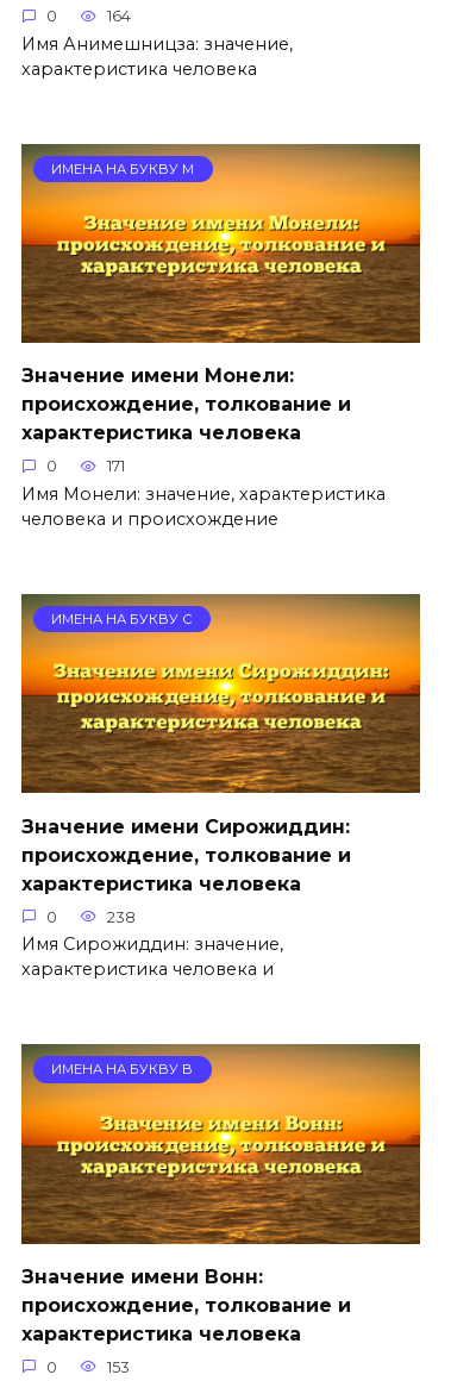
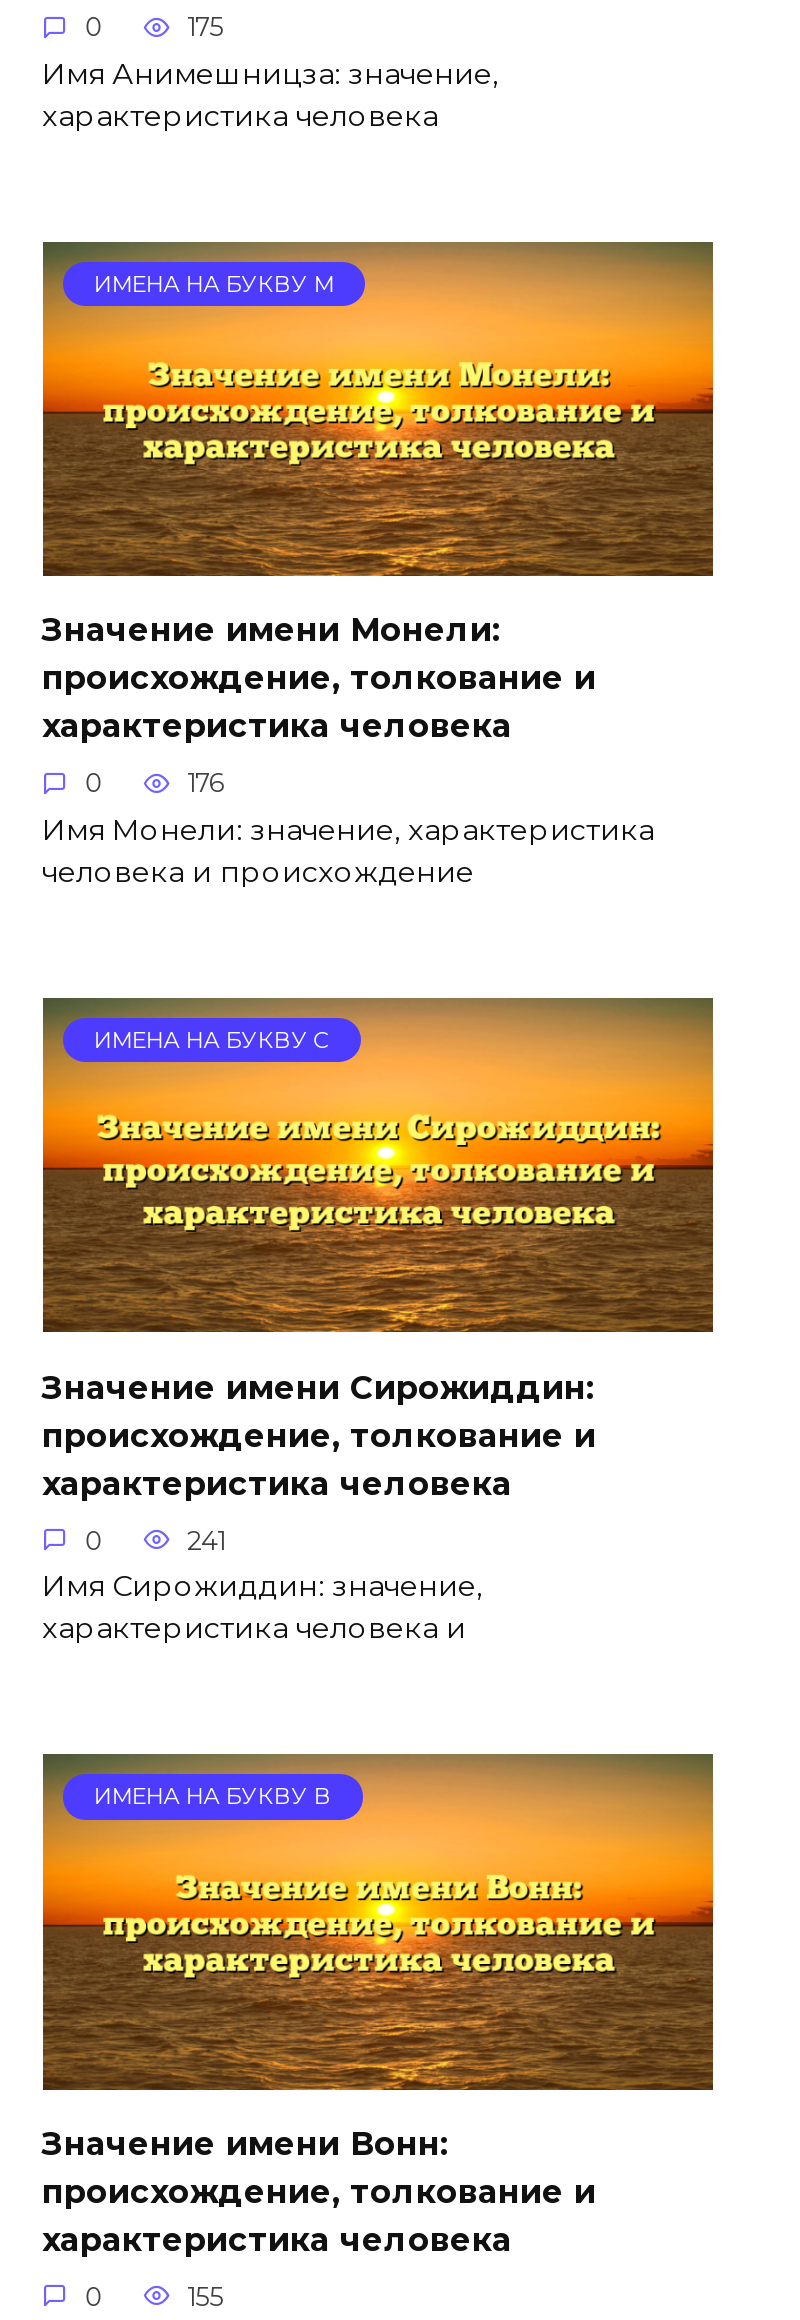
- 164
+ 175

- 171
+ 176

- 238
+ 241

- 153
+ 155
